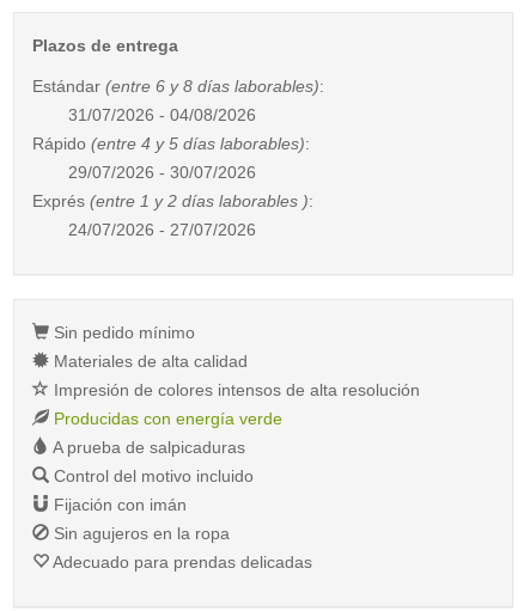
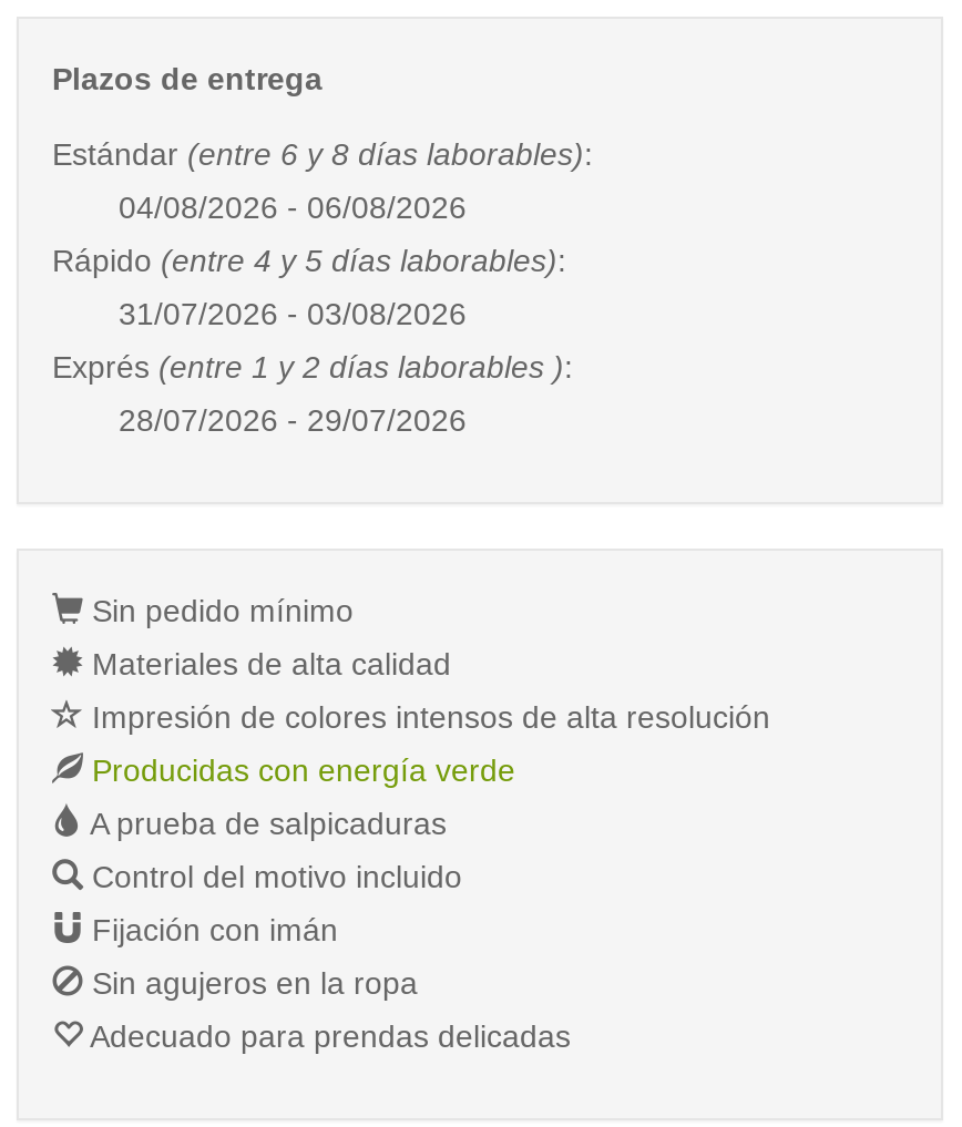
- 31/07/2026 - 04/08/2026
+ 04/08/2026 - 06/08/2026

- 29/07/2026 - 30/07/2026
+ 31/07/2026 - 03/08/2026

- 24/07/2026 - 27/07/2026
+ 28/07/2026 - 29/07/2026
